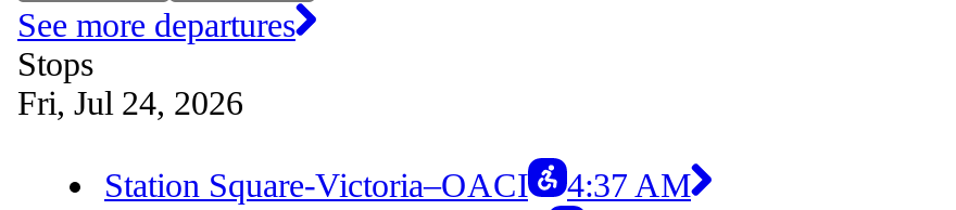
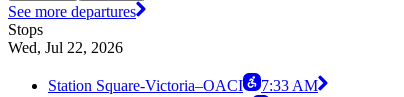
- Fri, Jul 24, 2026
+ Wed, Jul 22, 2026

- Station Square-Victoria–OACI 4:37 AM
+ Station Square-Victoria–OACI 7:33 AM
